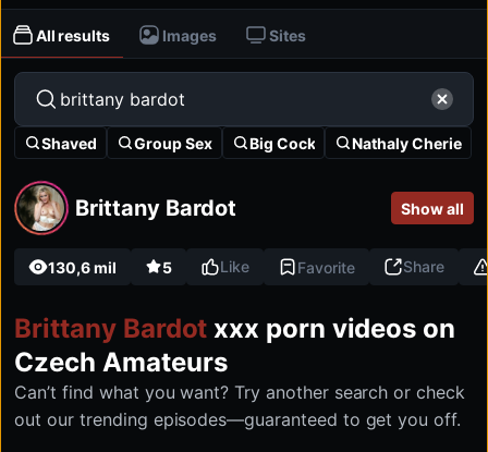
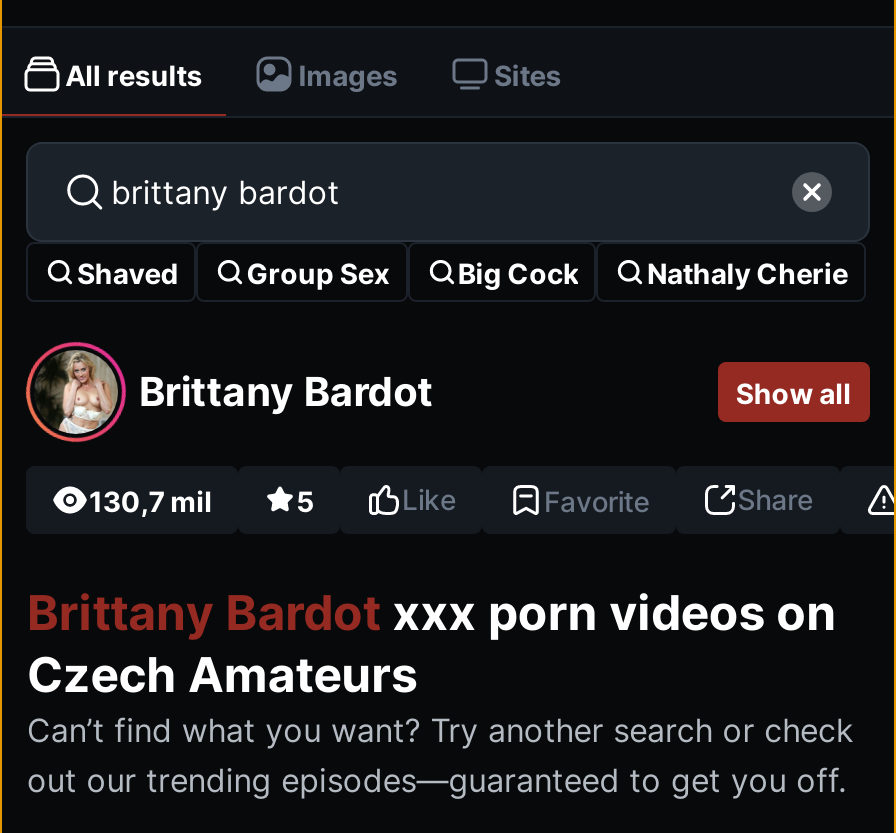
- 130,6 mil
+ 130,7 mil
